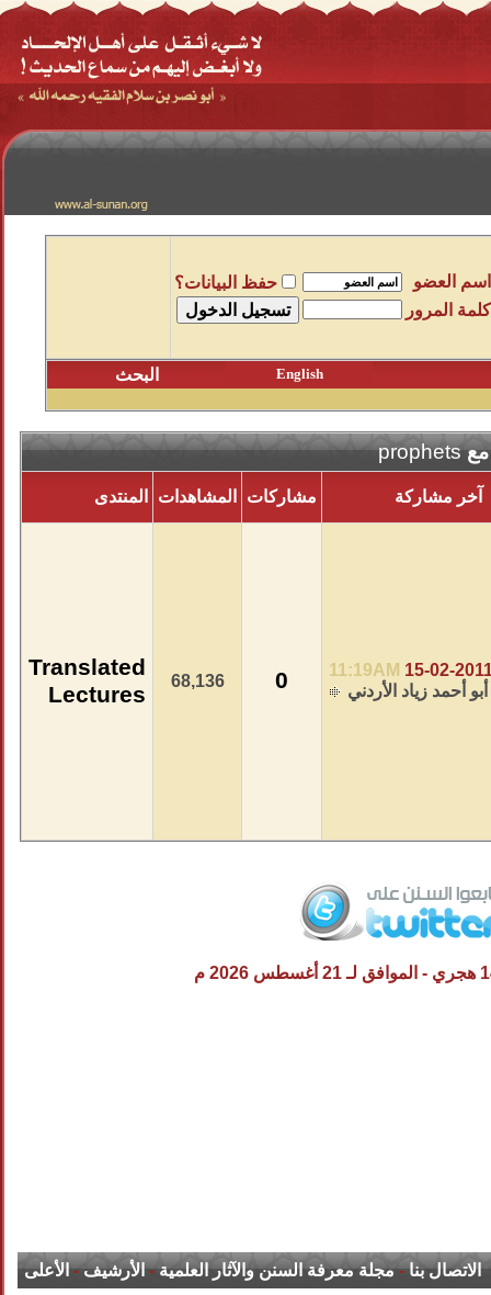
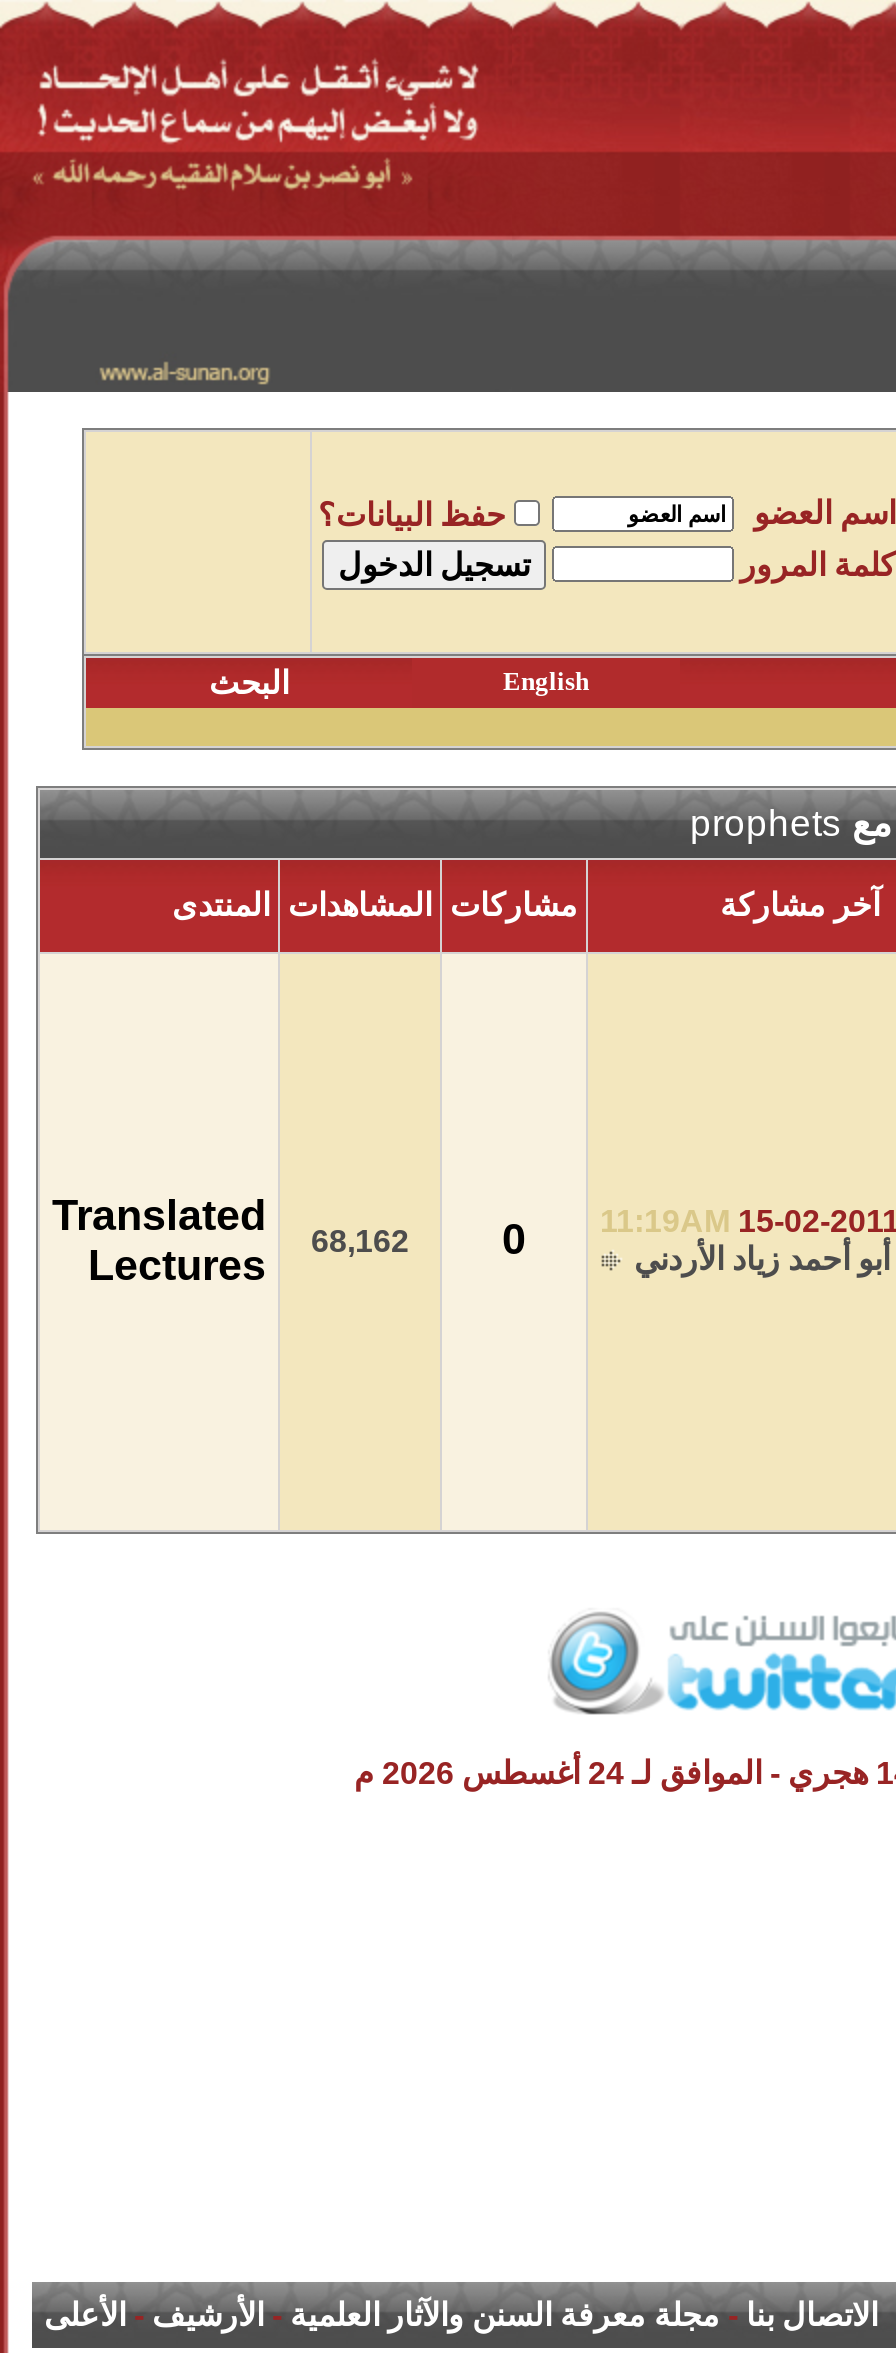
- 68,136
+ 68,162
